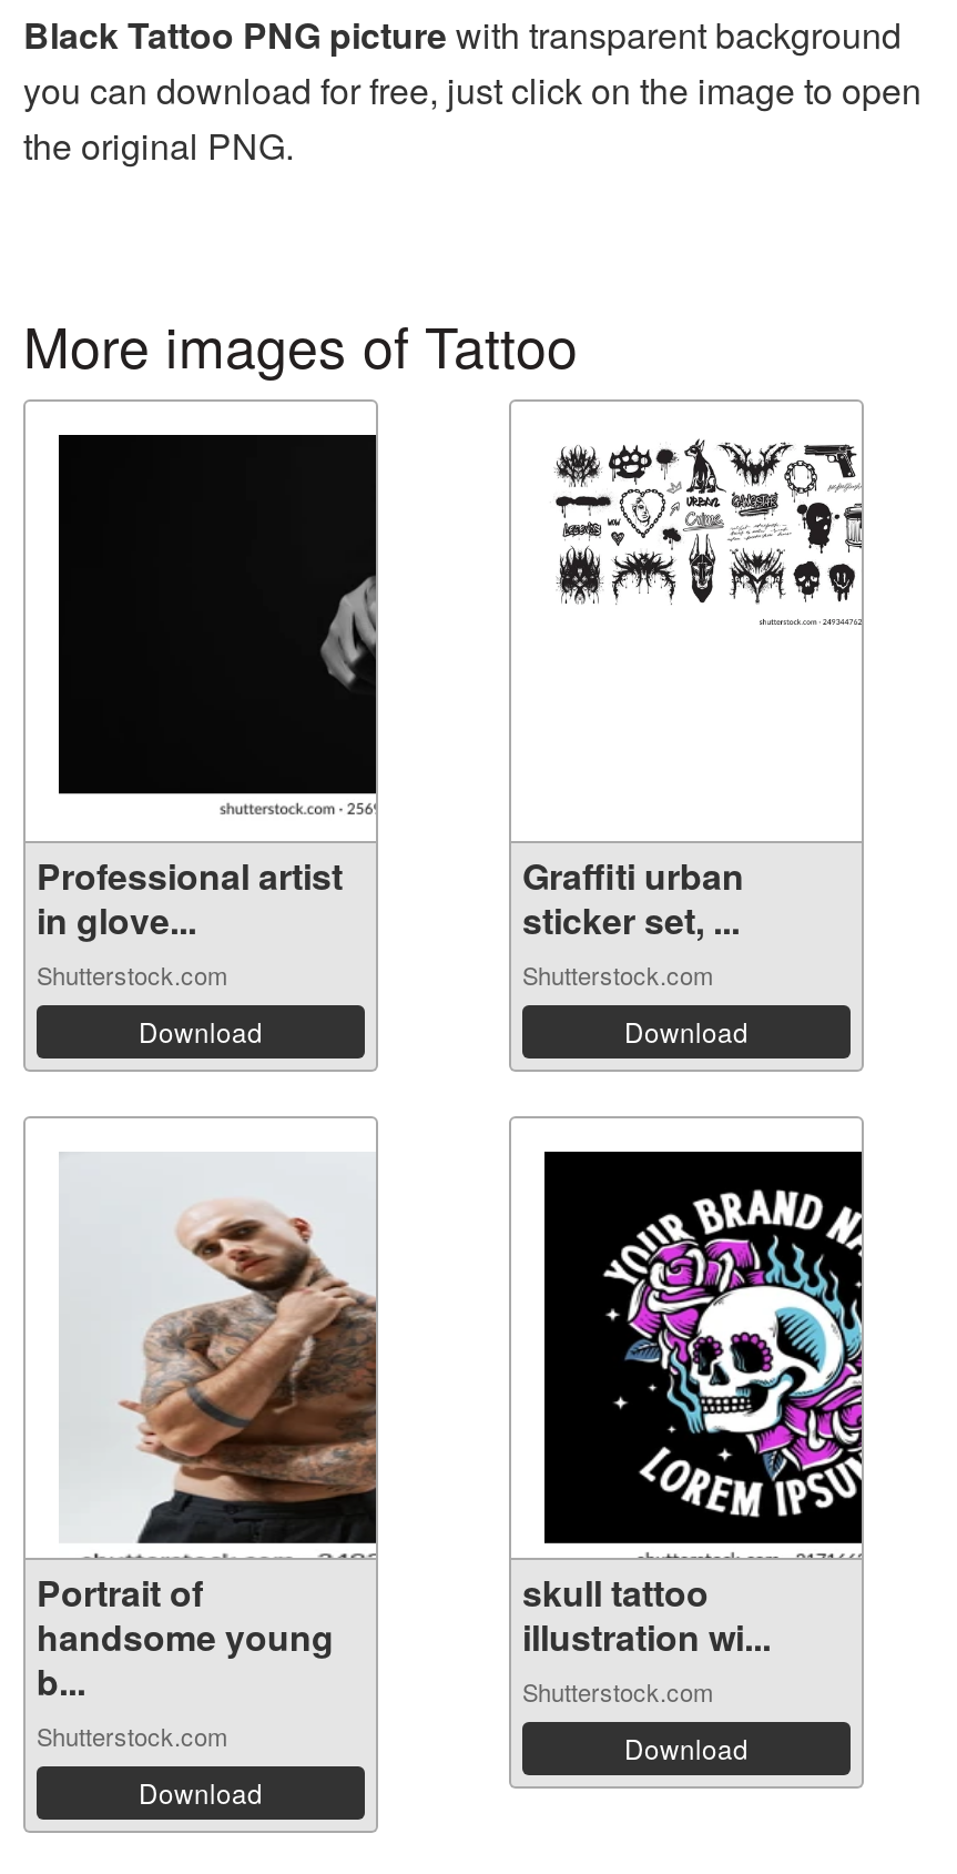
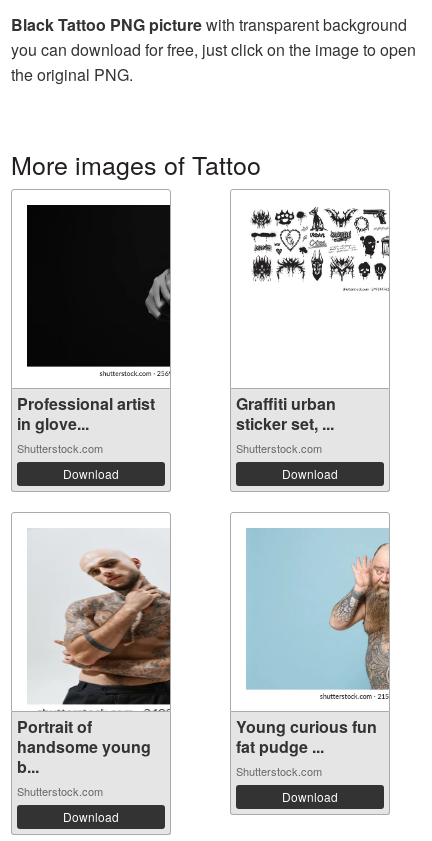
- [image]
- skull tattoo
- illustration wi...
+ [image]
+ Young curious fun
+ fat pudge ...
